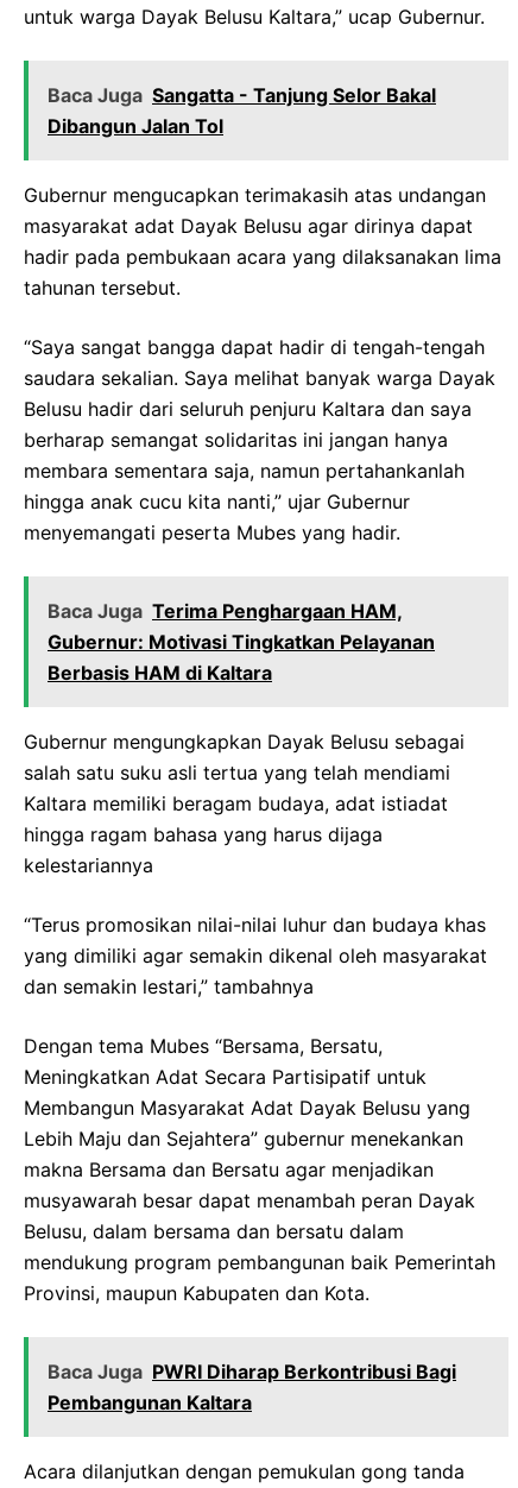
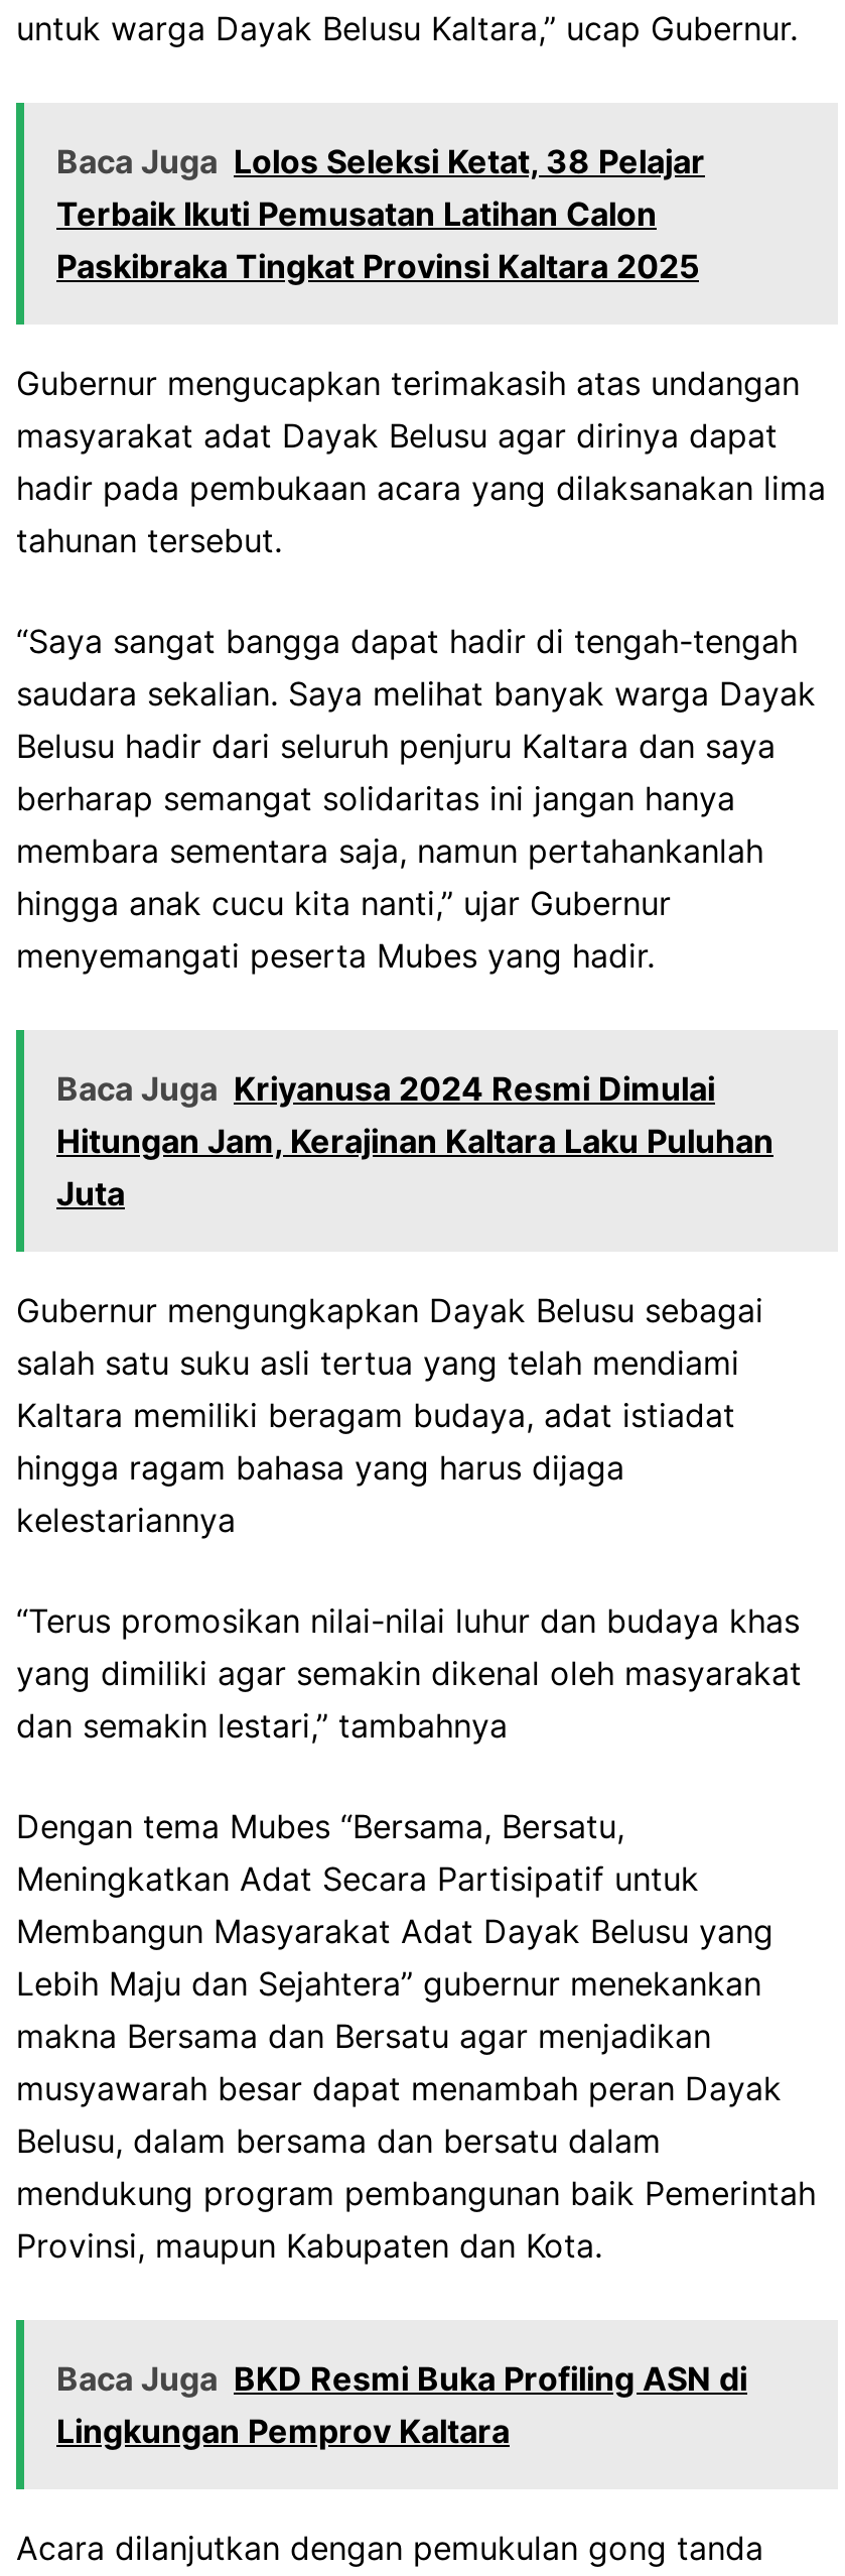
- Baca Juga Sangatta - Tanjung Selor Bakal
- Dibangun Jalan Tol
+ Baca Juga Lolos Seleksi Ketat, 38 Pelajar
+ Terbaik Ikuti Pemusatan Latihan Calon
+ Paskibraka Tingkat Provinsi Kaltara 2025

- Baca Juga Terima Penghargaan HAM,
- Gubernur: Motivasi Tingkatkan Pelayanan
- Berbasis HAM di Kaltara
+ Baca Juga Kriyanusa 2024 Resmi Dimulai
+ Hitungan Jam, Kerajinan Kaltara Laku Puluhan
+ Juta

- Baca Juga PWRI Diharap Berkontribusi Bagi
- Pembangunan Kaltara
+ Baca Juga BKD Resmi Buka Profiling ASN di
+ Lingkungan Pemprov Kaltara
